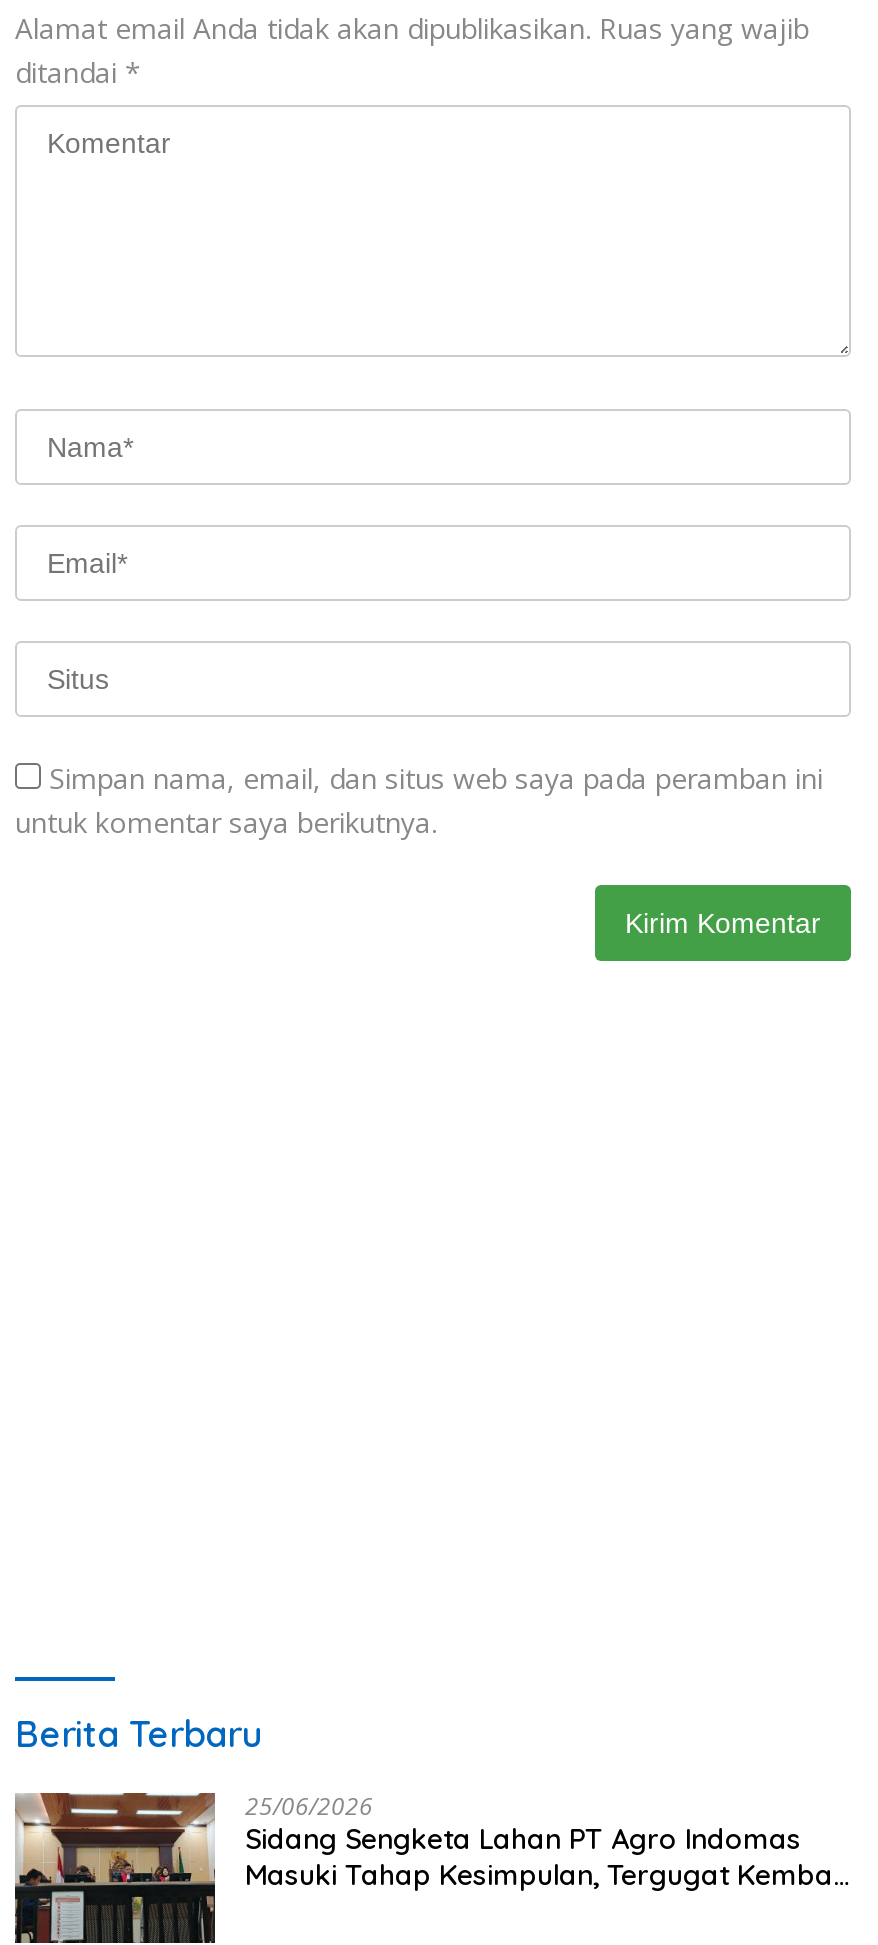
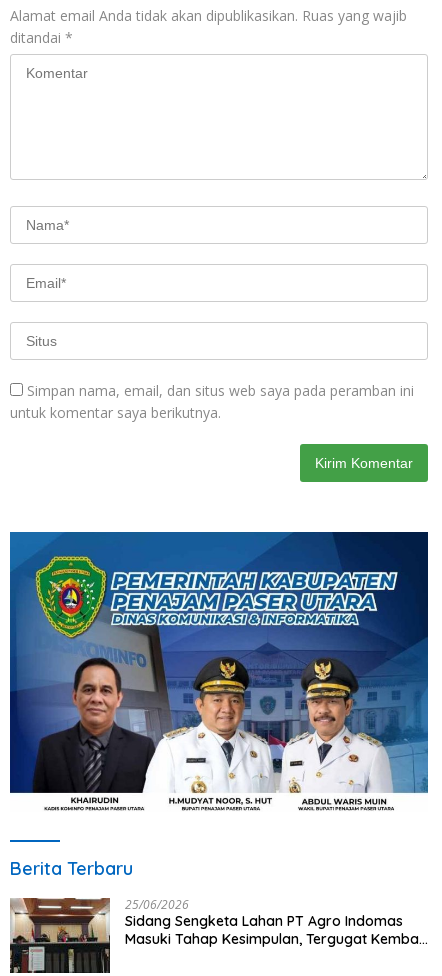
+ [image]
